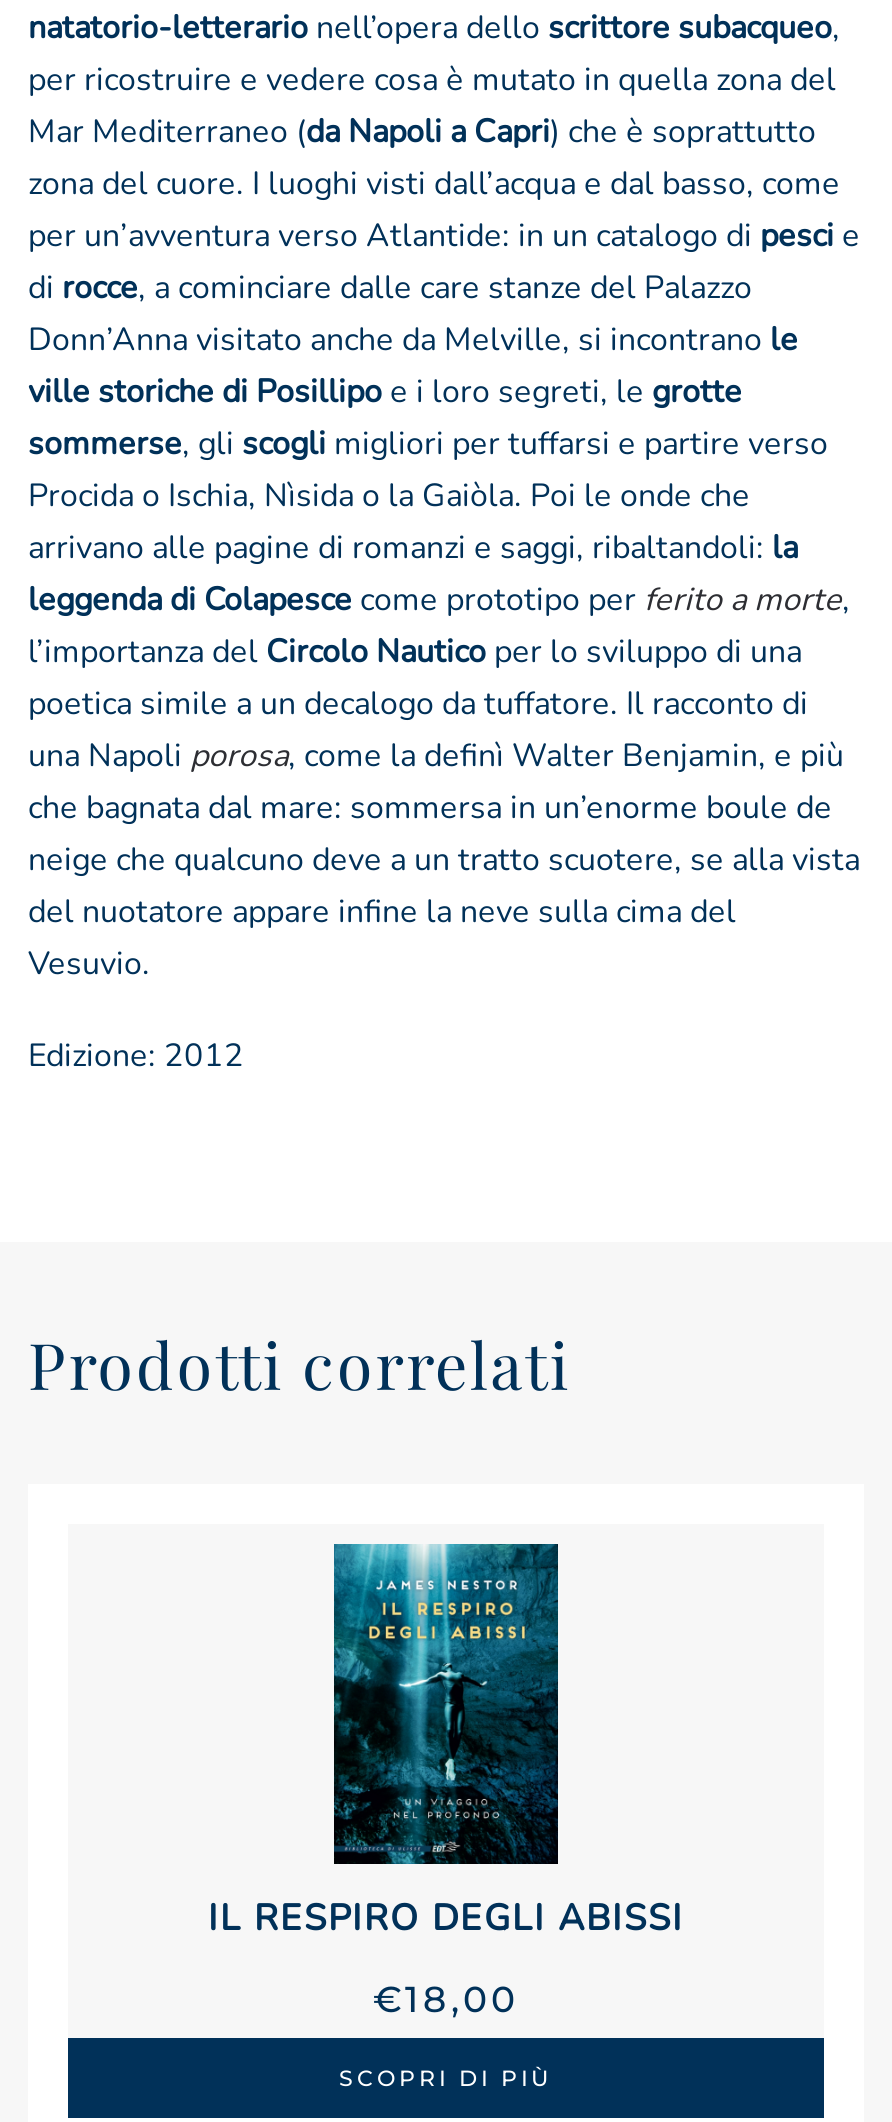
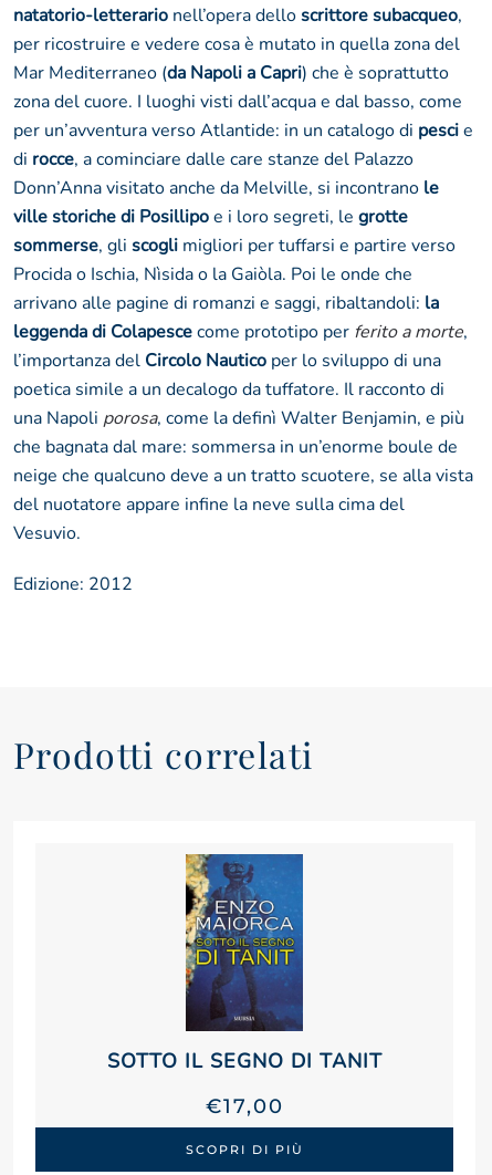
- [image]
- IL RESPIRO DEGLI ABISSI
+ [image]
+ SOTTO IL SEGNO DI TANIT

- €18,00
+ €17,00
